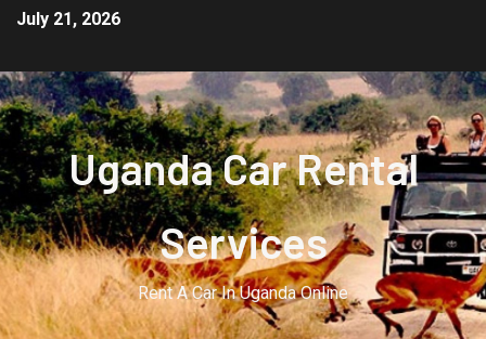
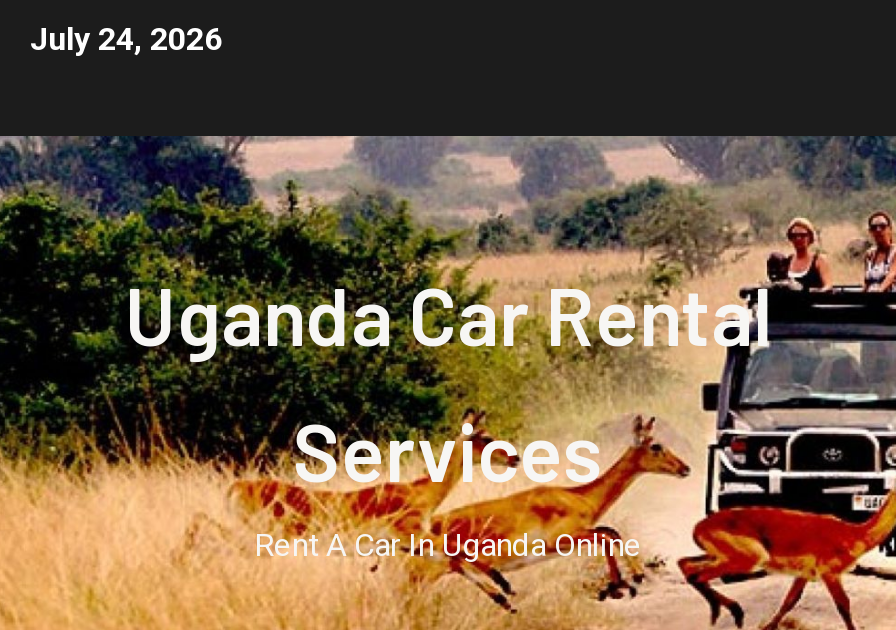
- July 21, 2026
+ July 24, 2026
